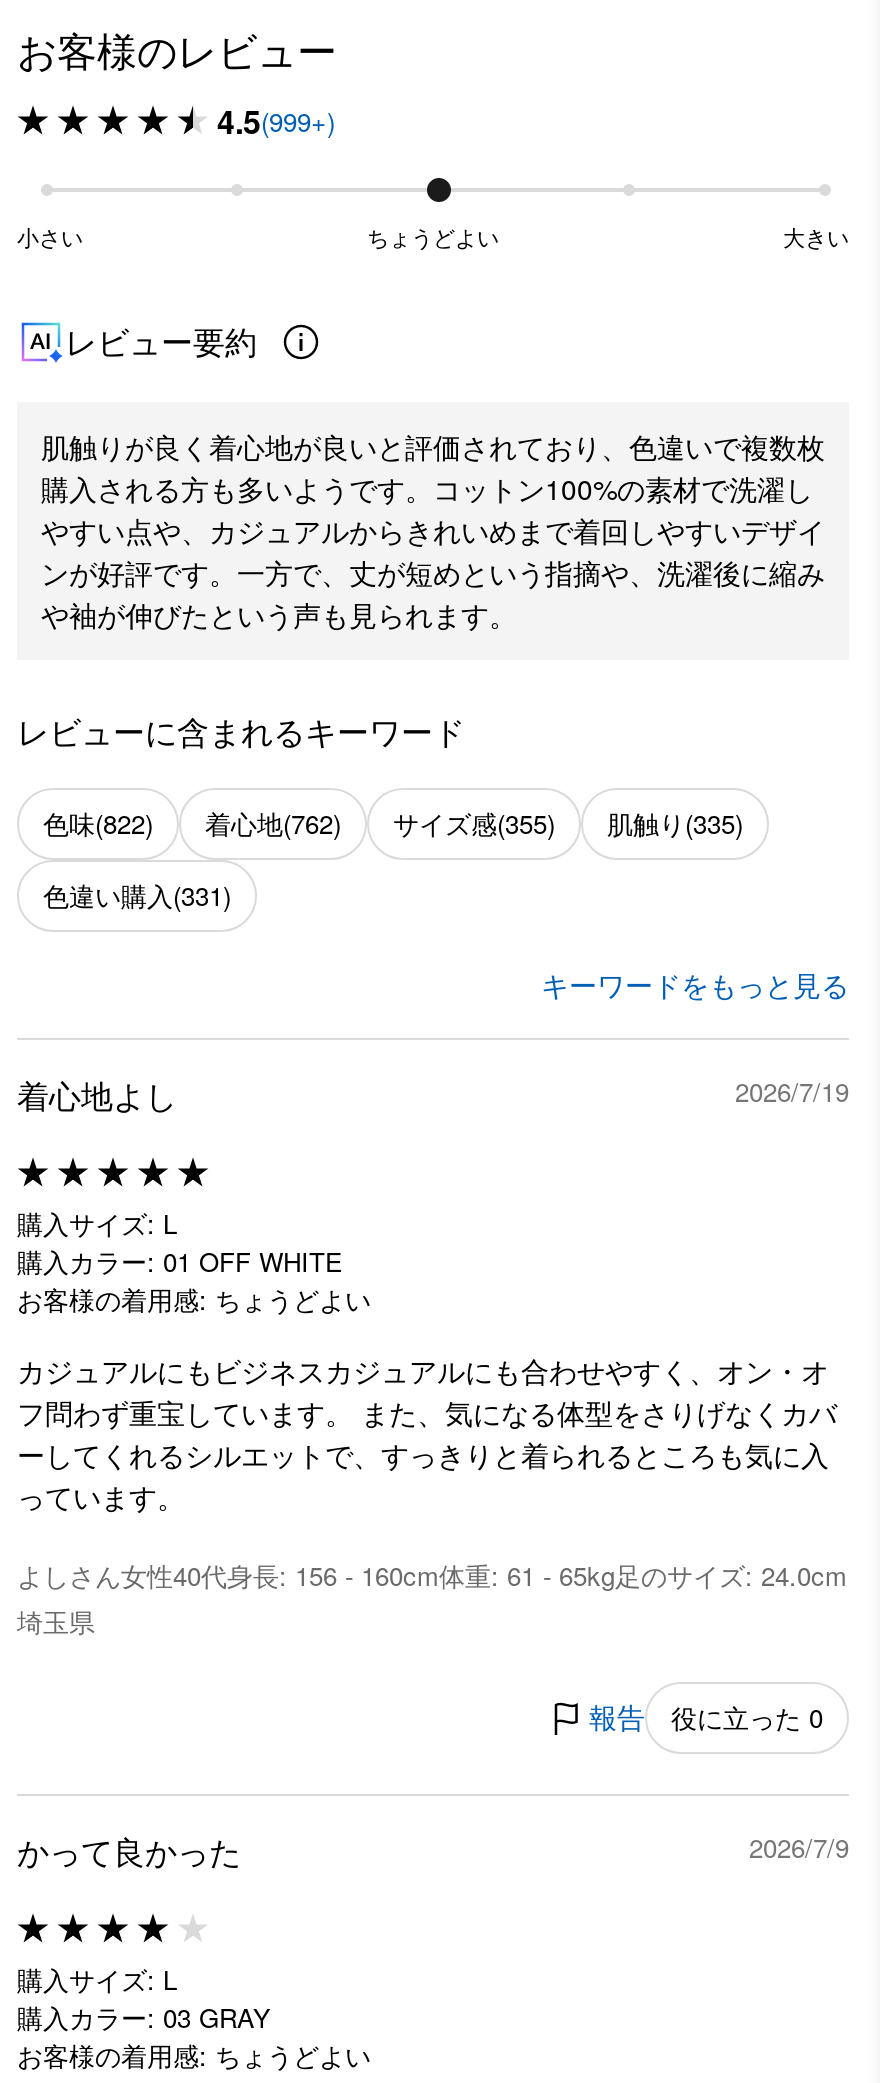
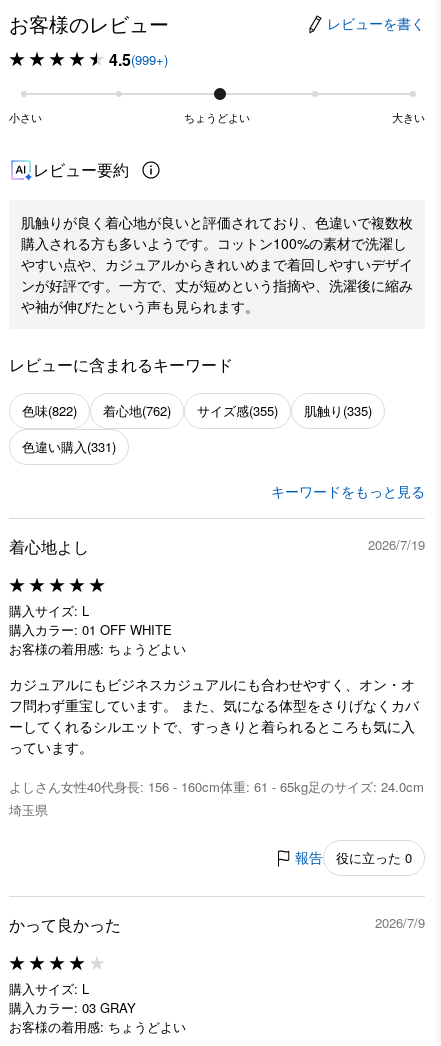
+ レビューを書く
